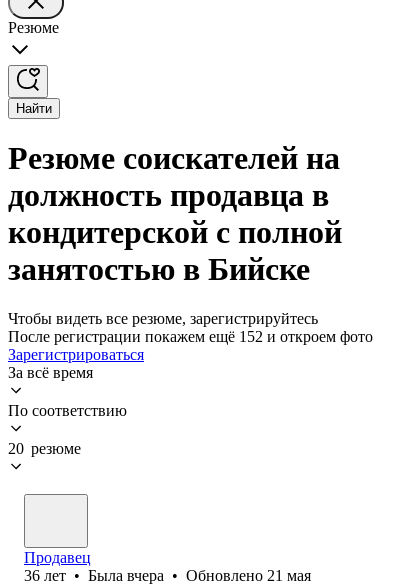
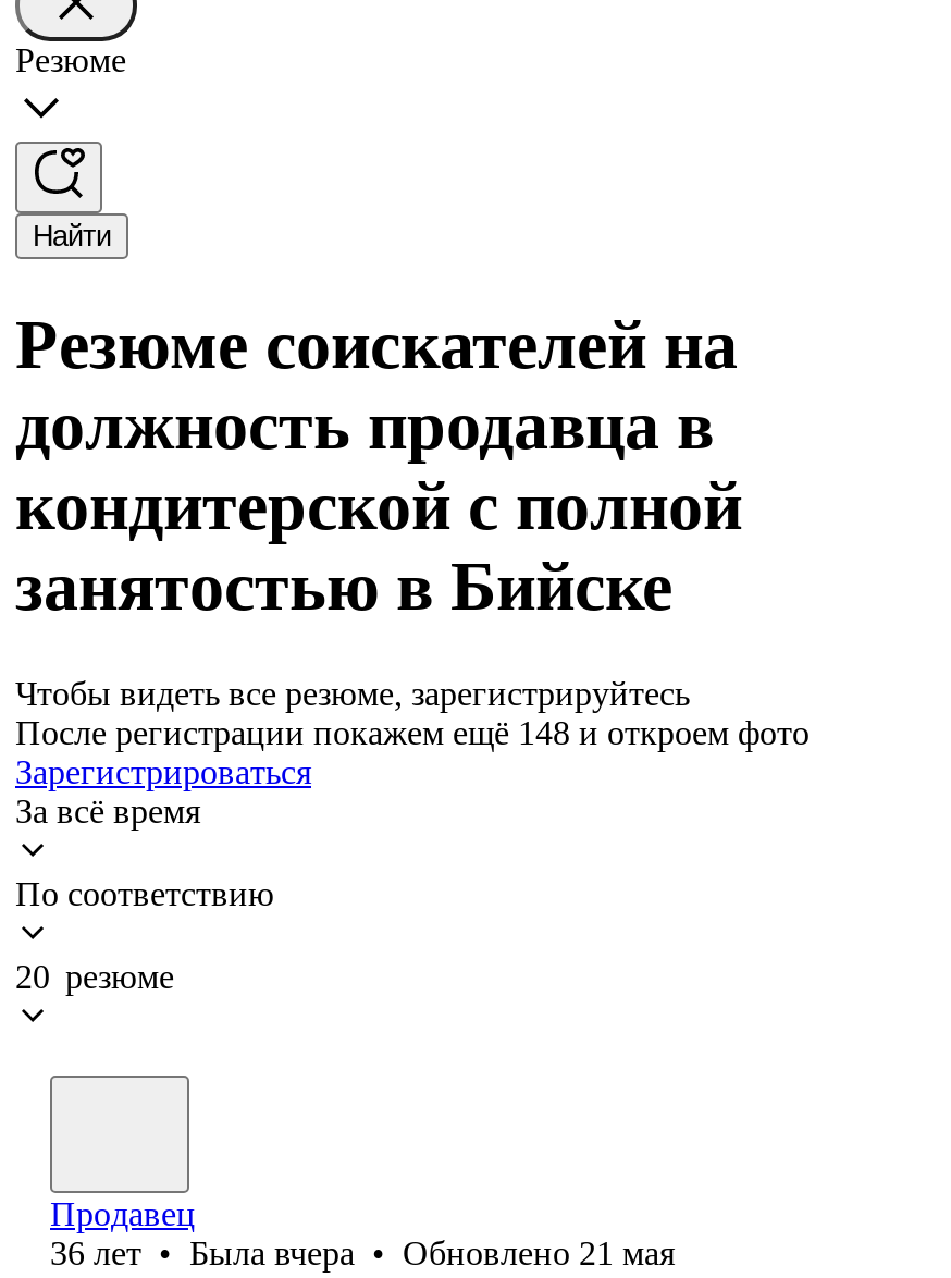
- После регистрации покажем ещё 152 и откроем фото
+ После регистрации покажем ещё 148 и откроем фото
